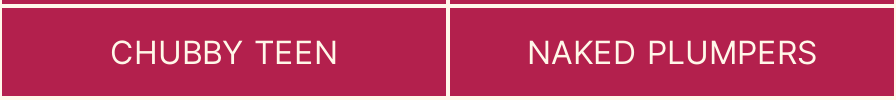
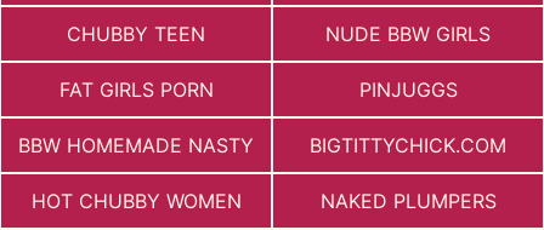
+ NUDE BBW GIRLS
+ FAT GIRLS PORN
+ PINJUGGS
+ BBW HOMEMADE NASTY
+ BIGTITTYCHICK.COM
+ HOT CHUBBY WOMEN
